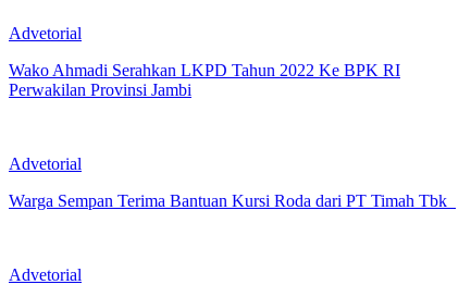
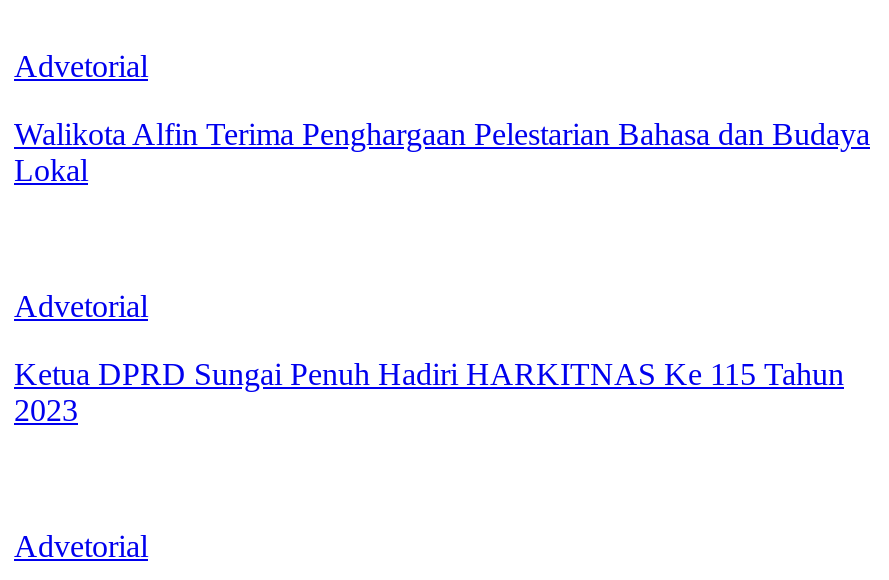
- Wako Ahmadi Serahkan LKPD Tahun 2022 Ke BPK RI
- Perwakilan Provinsi Jambi
+ Walikota Alfin Terima Penghargaan Pelestarian Bahasa dan Budaya
+ Lokal

- Warga Sempan Terima Bantuan Kursi Roda dari PT Timah Tbk
+ Ketua DPRD Sungai Penuh Hadiri HARKITNAS Ke 115 Tahun
+ 2023
